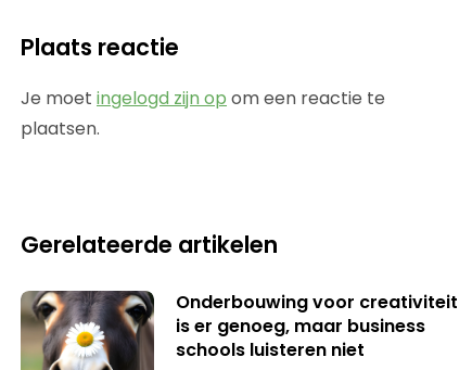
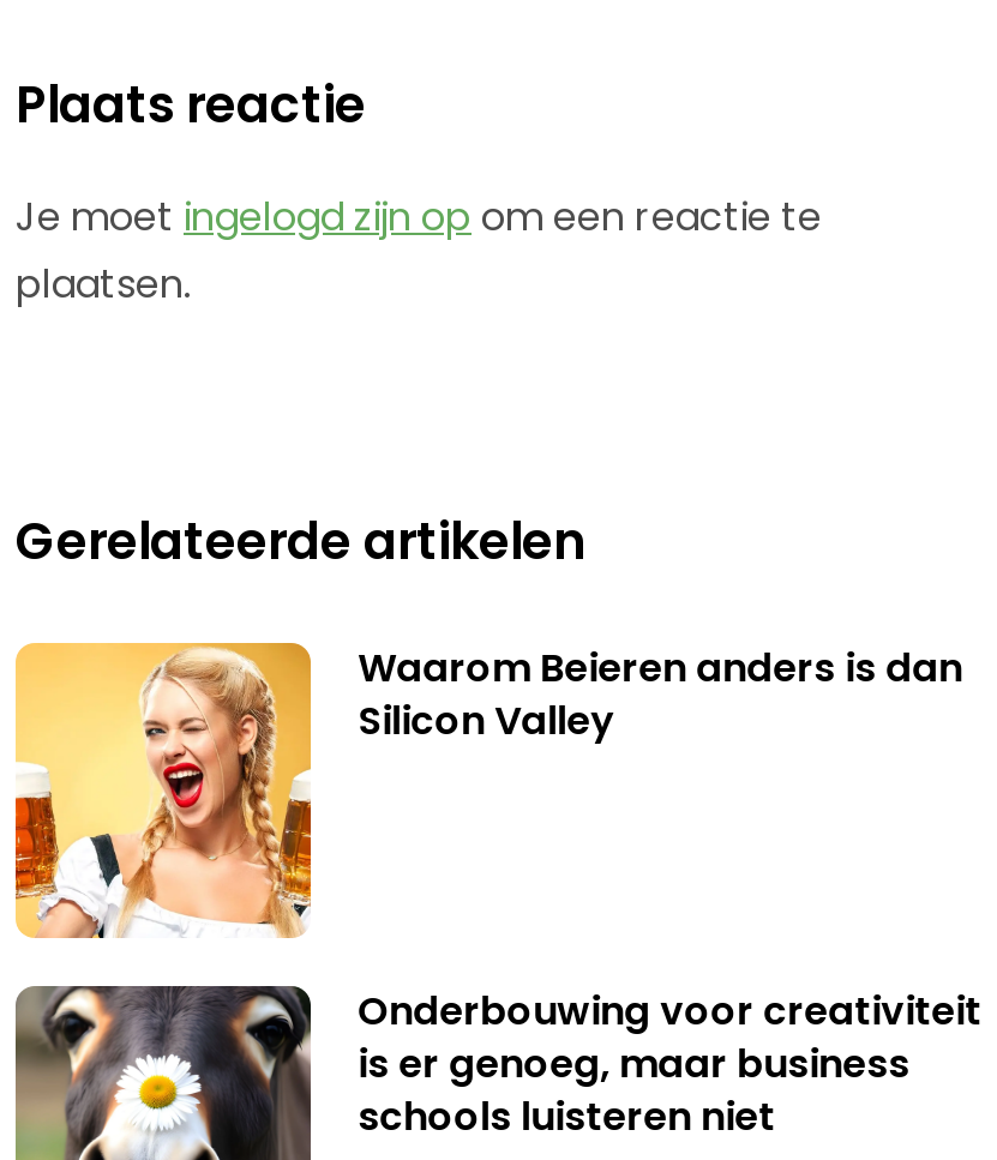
+ [image]
+ Waarom Beieren anders is dan
+ Silicon Valley
